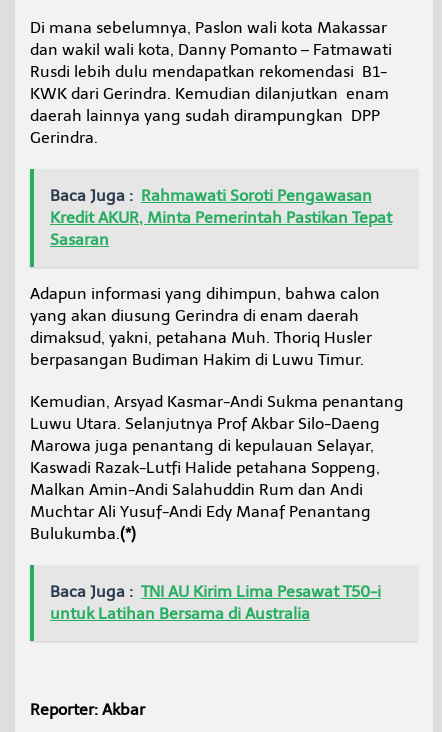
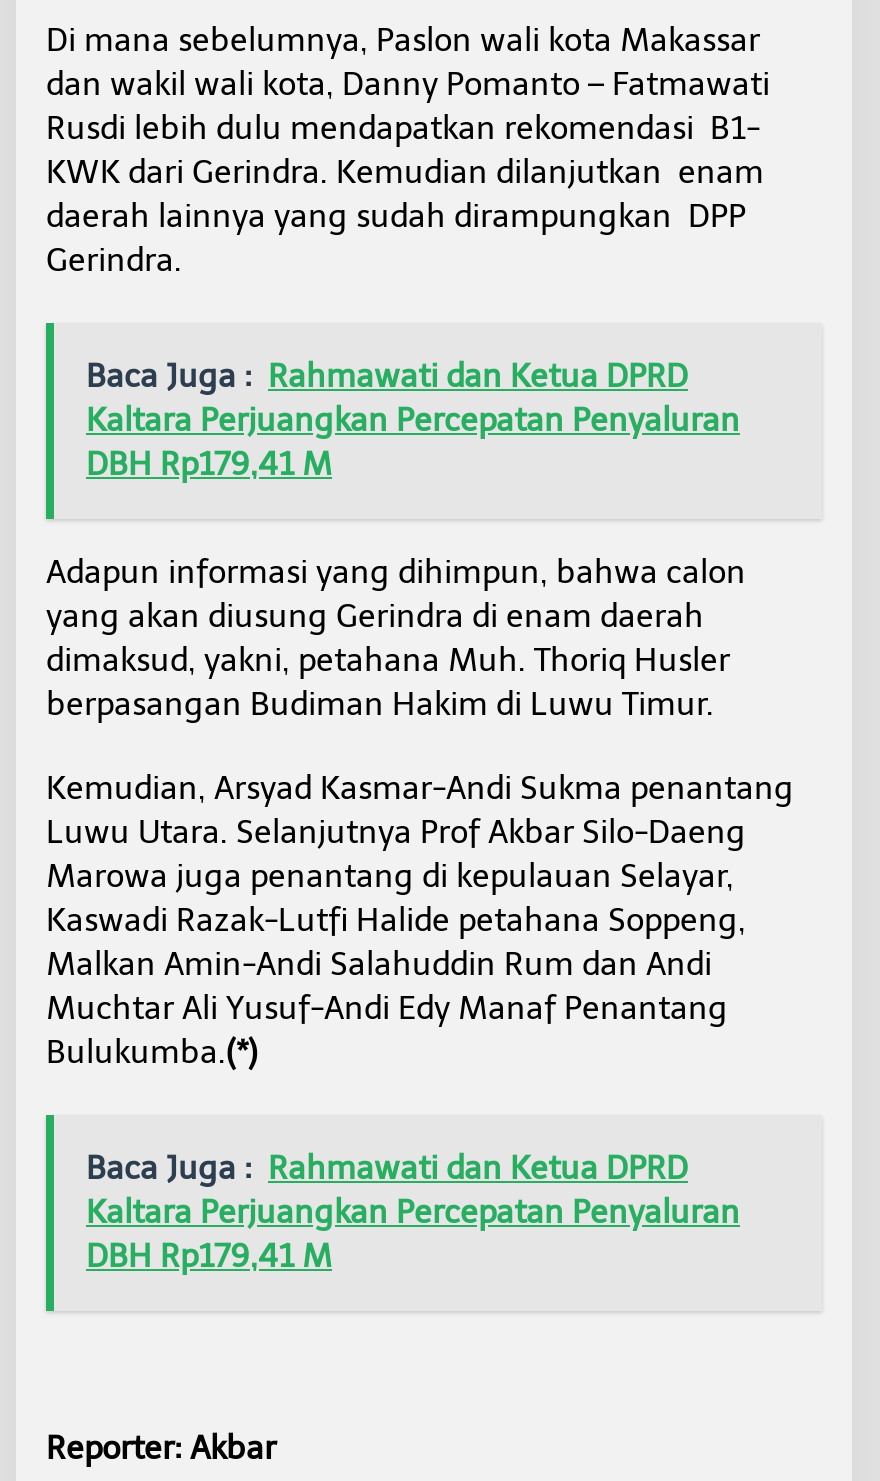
- Baca Juga : Rahmawati Soroti Pengawasan
- Kredit AKUR, Minta Pemerintah Pastikan Tepat
- Sasaran
+ Baca Juga : Rahmawati dan Ketua DPRD
+ Kaltara Perjuangkan Percepatan Penyaluran
+ DBH Rp179,41 M

- Baca Juga : TNI AU Kirim Lima Pesawat T50-i
- untuk Latihan Bersama di Australia
+ Baca Juga : Rahmawati dan Ketua DPRD
+ Kaltara Perjuangkan Percepatan Penyaluran
+ DBH Rp179,41 M
